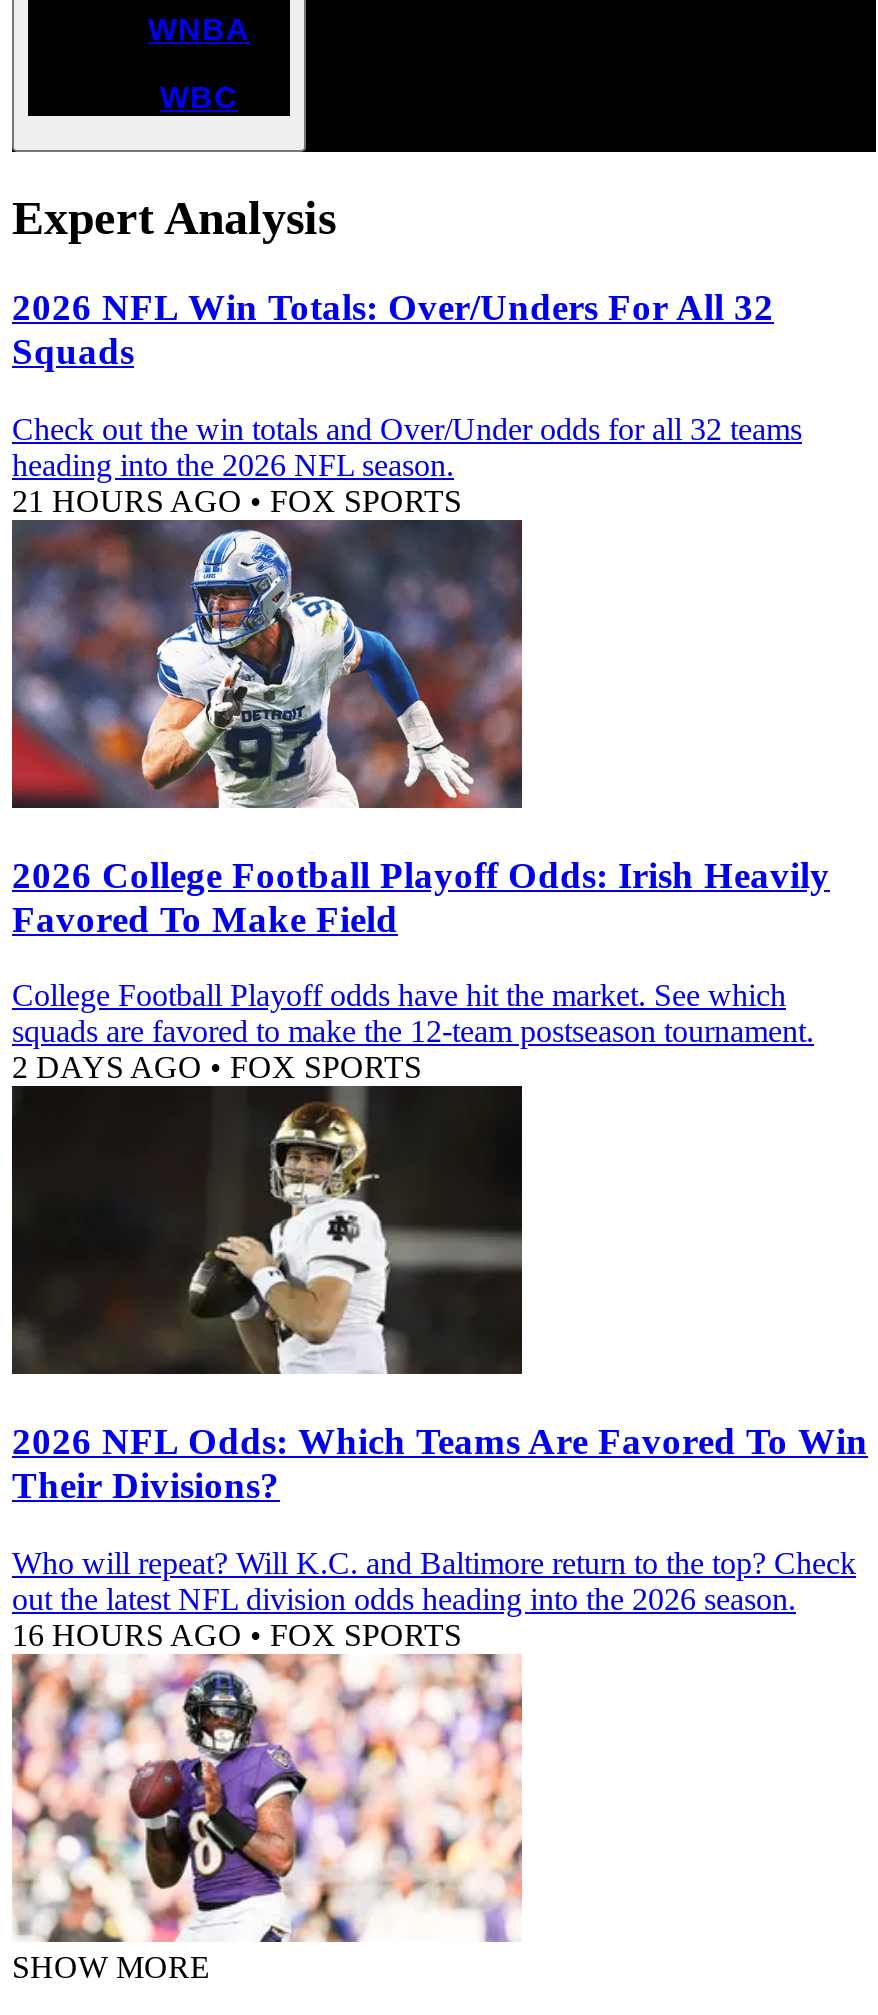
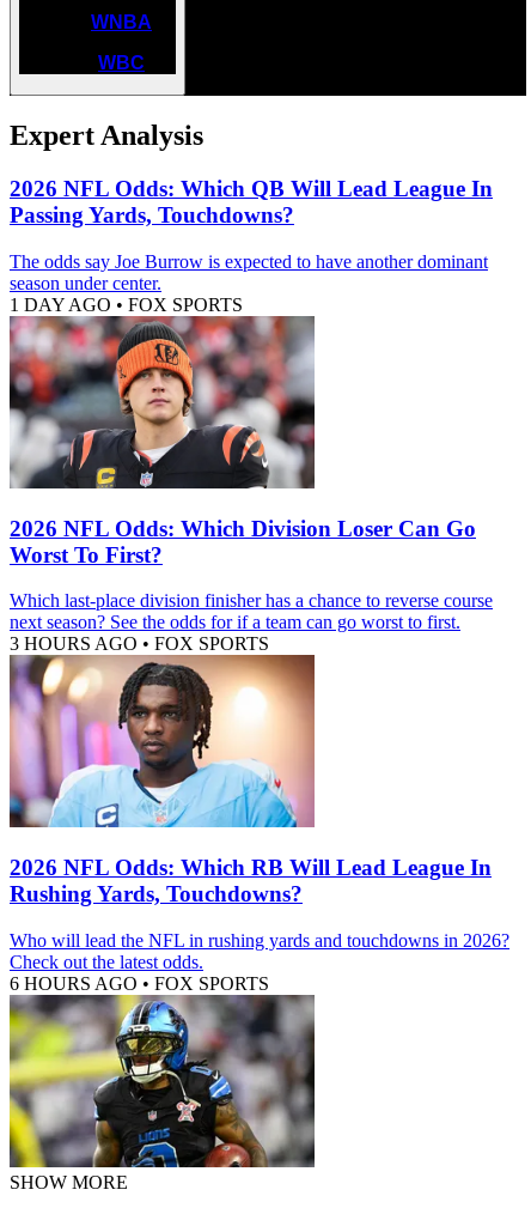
- 2026 NFL Win Totals: Over/Unders For All 32
- Squads
+ 2026 NFL Odds: Which QB Will Lead League In
+ Passing Yards, Touchdowns?

- Check out the win totals and Over/Under odds for all 32 teams
- heading into the 2026 NFL season.
- 21 HOURS AGO • FOX SPORTS
+ The odds say Joe Burrow is expected to have another dominant
+ season under center.
+ 1 DAY AGO • FOX SPORTS

- [image]
- 2026 College Football Playoff Odds: Irish Heavily
- Favored To Make Field
+ [image]
+ 2026 NFL Odds: Which Division Loser Can Go
+ Worst To First?

- [image]
- College Football Playoff odds have hit the market. See which
- squads are favored to make the 12-team postseason tournament.
- 2 DAYS AGO • FOX SPORTS
+ [image]
+ Which last-place division finisher has a chance to reverse course
+ next season? See the odds for if a team can go worst to first.
+ 3 HOURS AGO • FOX SPORTS

- 2026 NFL Odds: Which Teams Are Favored To Win
- Their Divisions?
+ 2026 NFL Odds: Which RB Will Lead League In
+ Rushing Yards, Touchdowns?

- Who will repeat? Will K.C. and Baltimore return to the top? Check
- out the latest NFL division odds heading into the 2026 season.
- 16 HOURS AGO • FOX SPORTS
+ Who will lead the NFL in rushing yards and touchdowns in 2026?
+ Check out the latest odds.
+ 6 HOURS AGO • FOX SPORTS

- [image]
+ [image]
